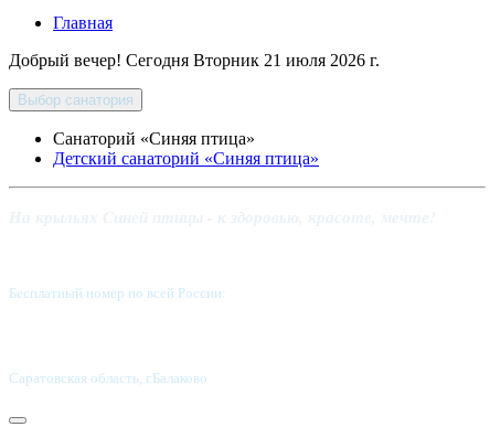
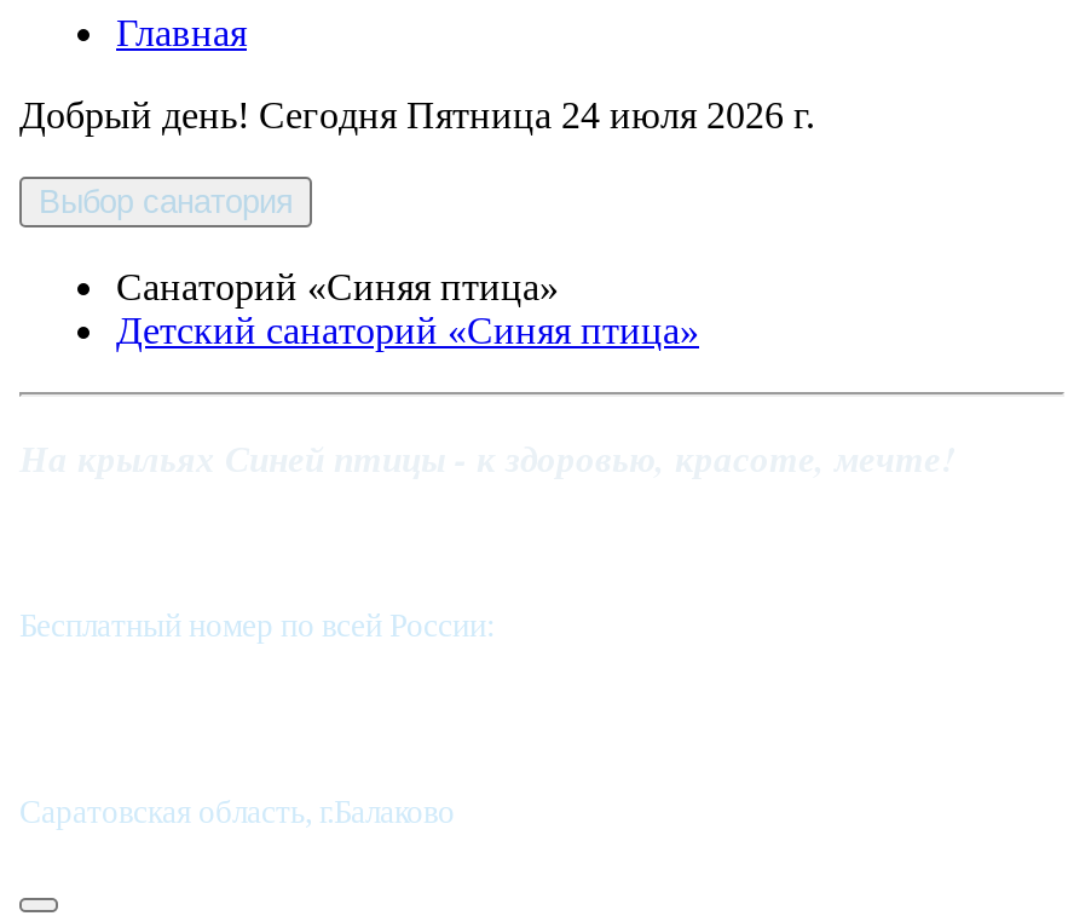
- Добрый вечер! Сегодня Вторник 21 июля 2026 г.
+ Добрый день! Сегодня Пятница 24 июля 2026 г.
